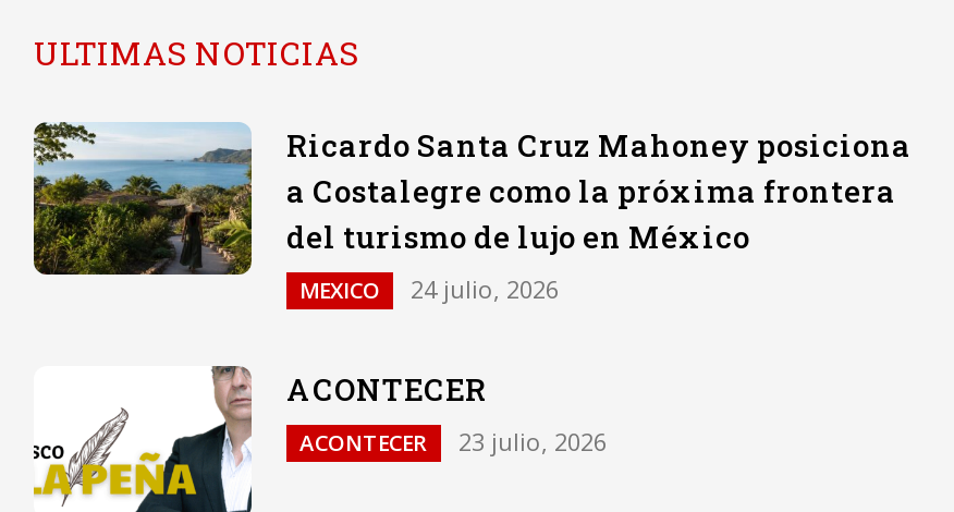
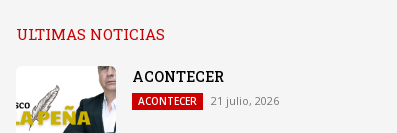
- [image]
- Ricardo Santa Cruz Mahoney posiciona
- a Costalegre como la próxima frontera
- del turismo de lujo en México
- MEXICO
- 24 julio, 2026

- ACONTECER 23 julio, 2026
+ ACONTECER 21 julio, 2026
